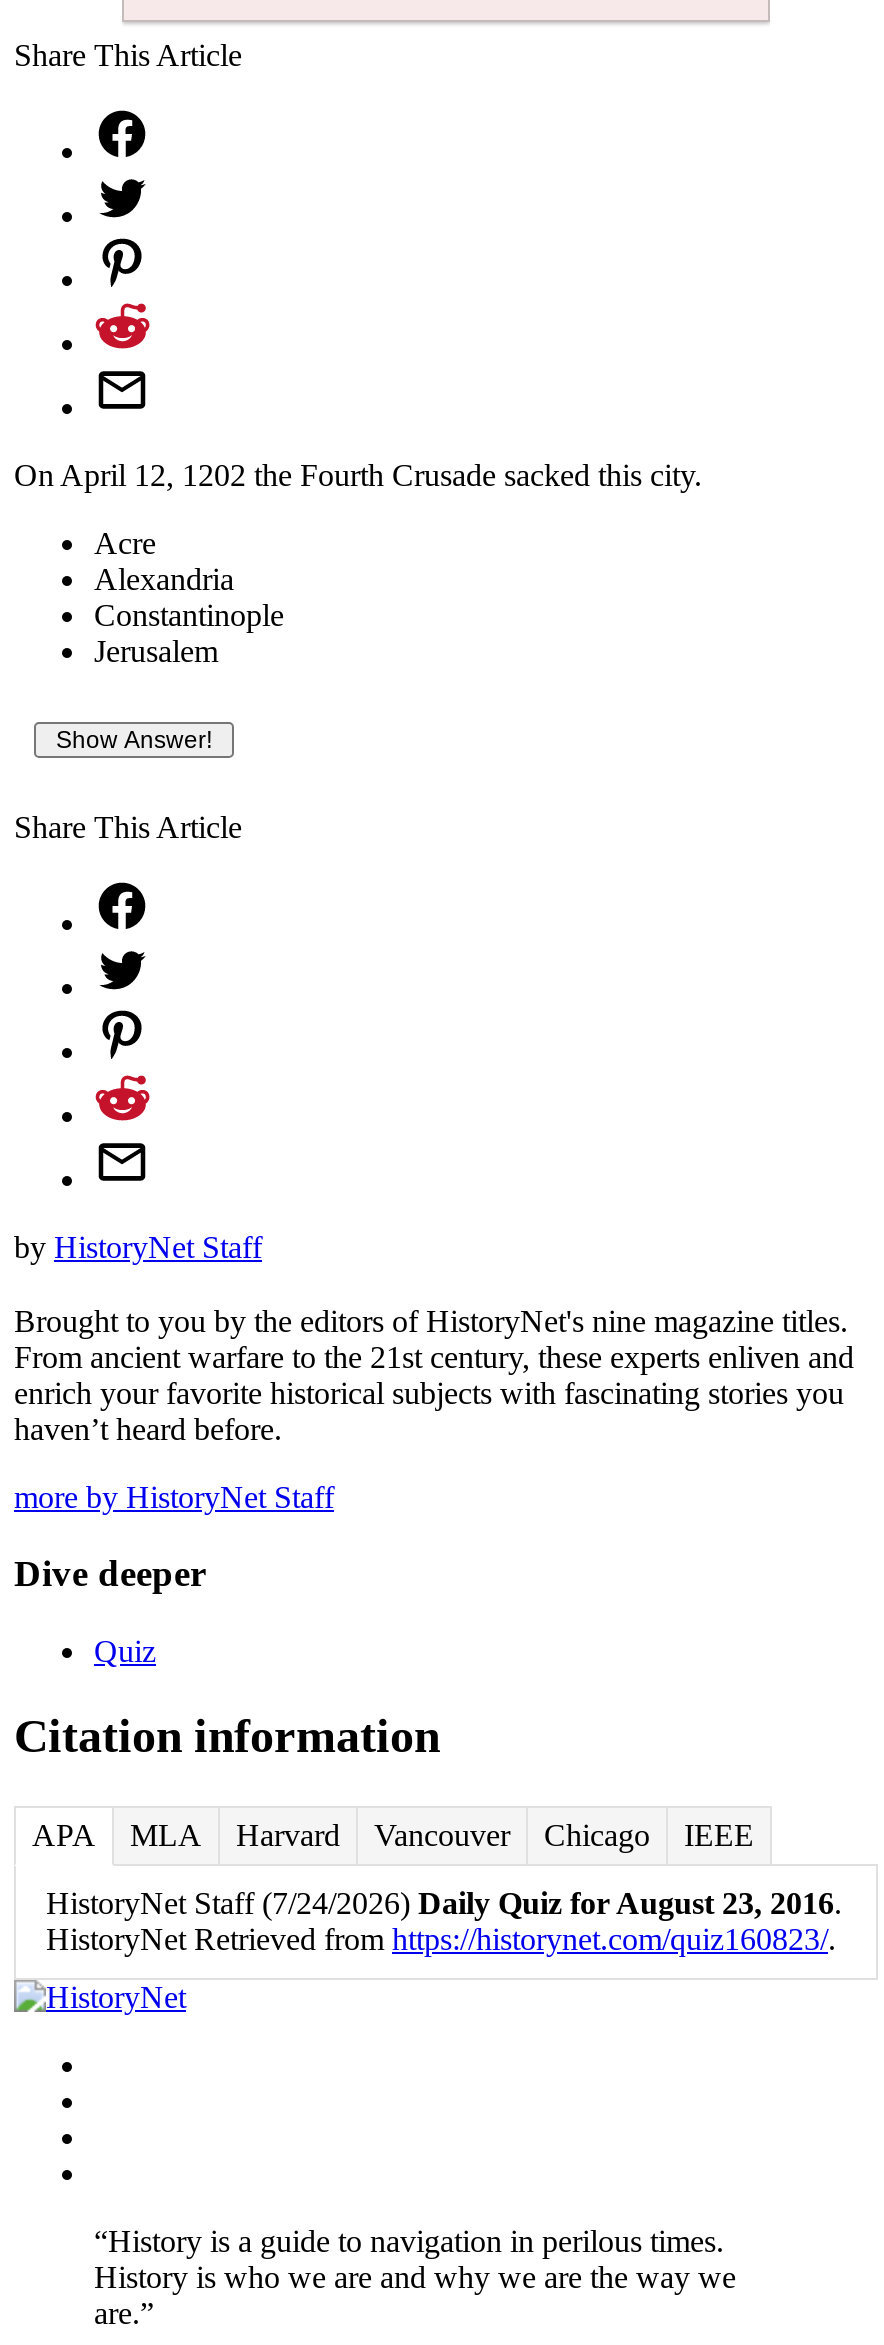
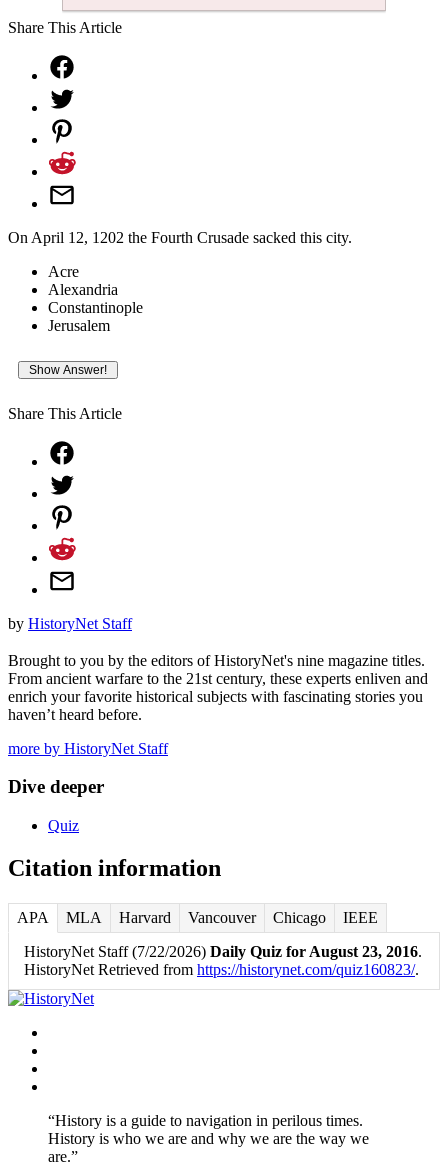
- HistoryNet Staff (7/24/2026) Daily Quiz for August 23, 2016.
+ HistoryNet Staff (7/22/2026) Daily Quiz for August 23, 2016.
